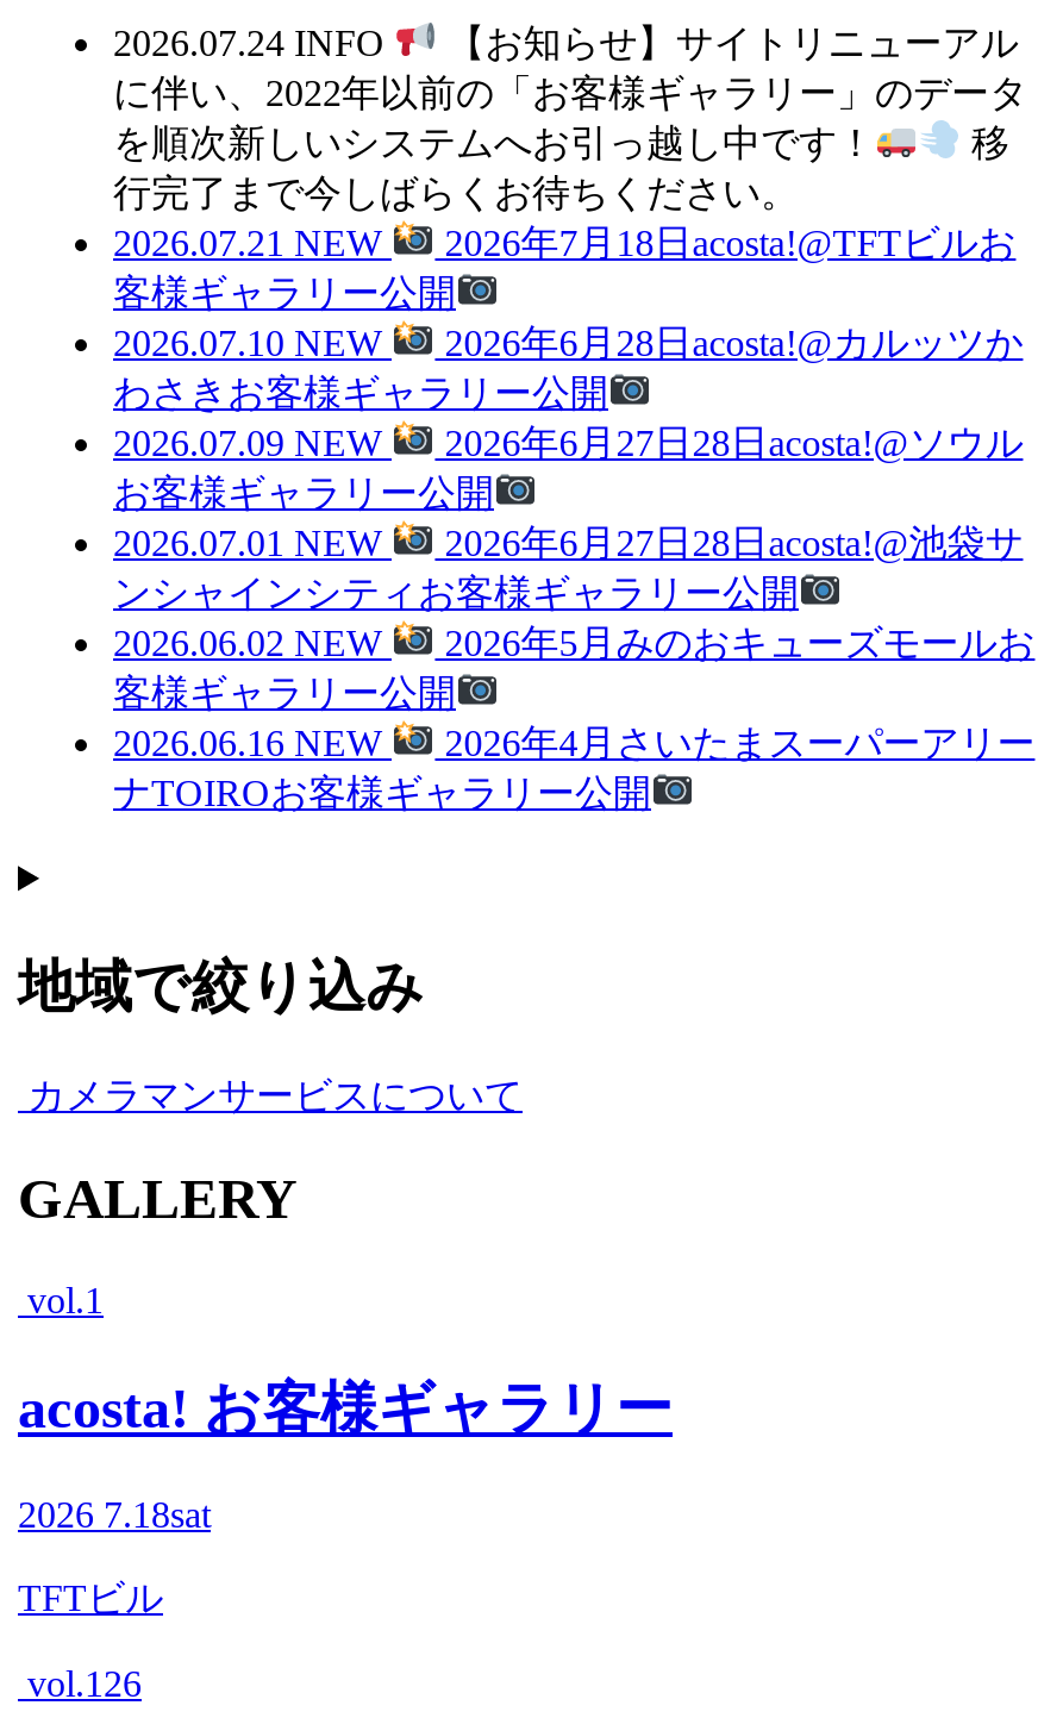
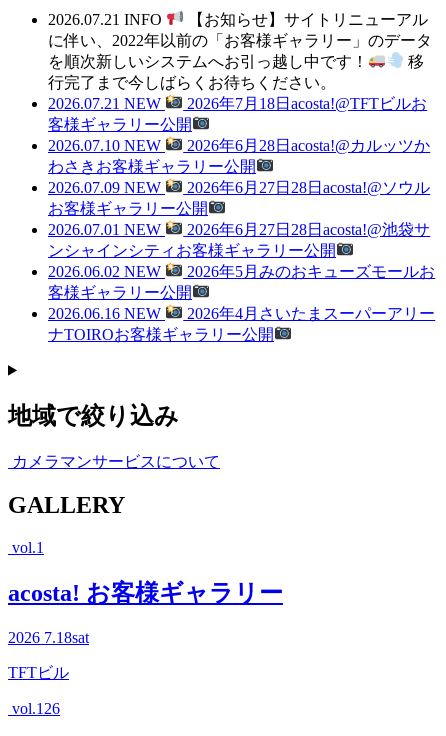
- 2026.07.24 INFO 【お知らせ】サイトリニューアル
+ 2026.07.21 INFO 【お知らせ】サイトリニューアル
